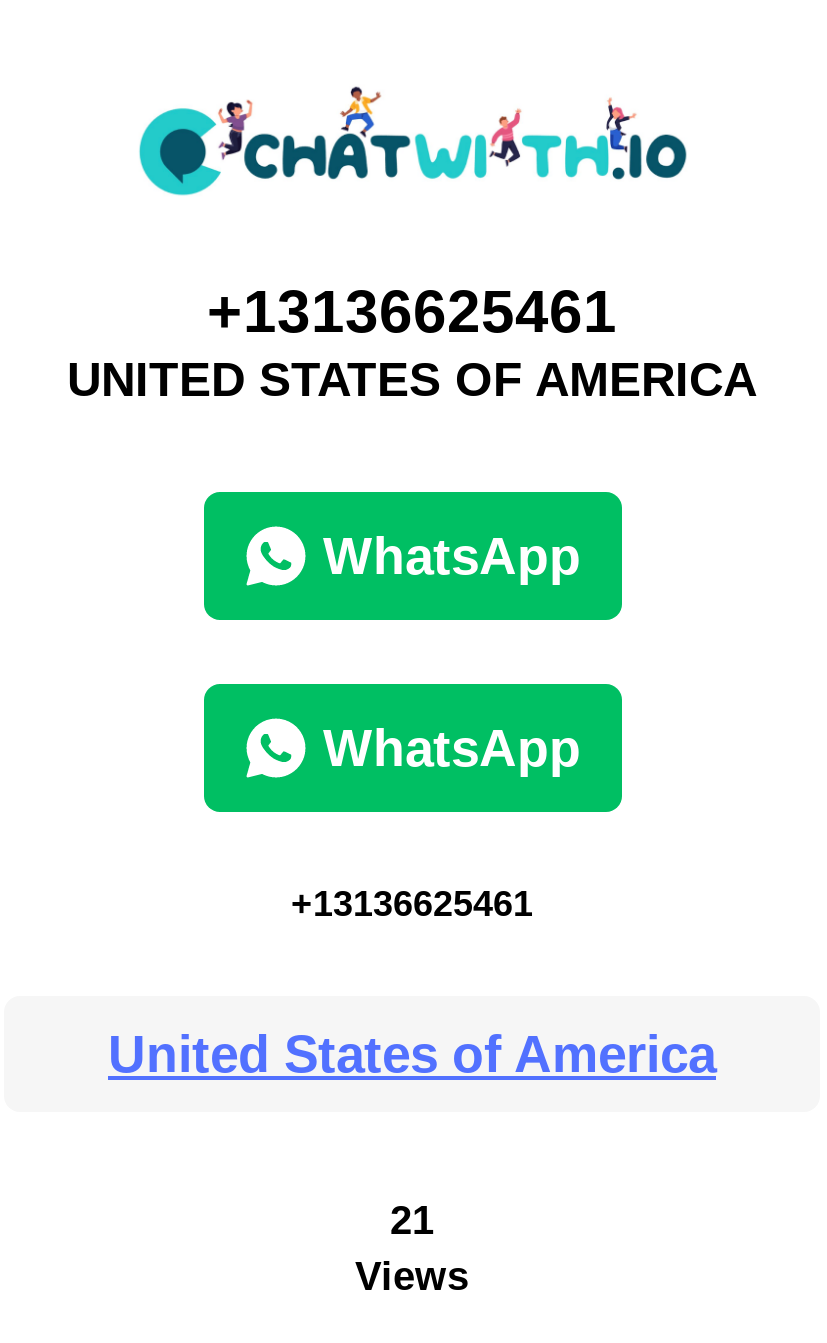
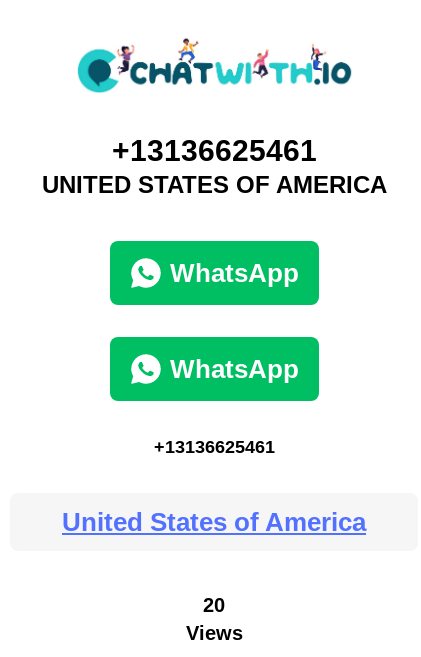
- 21
+ 20
